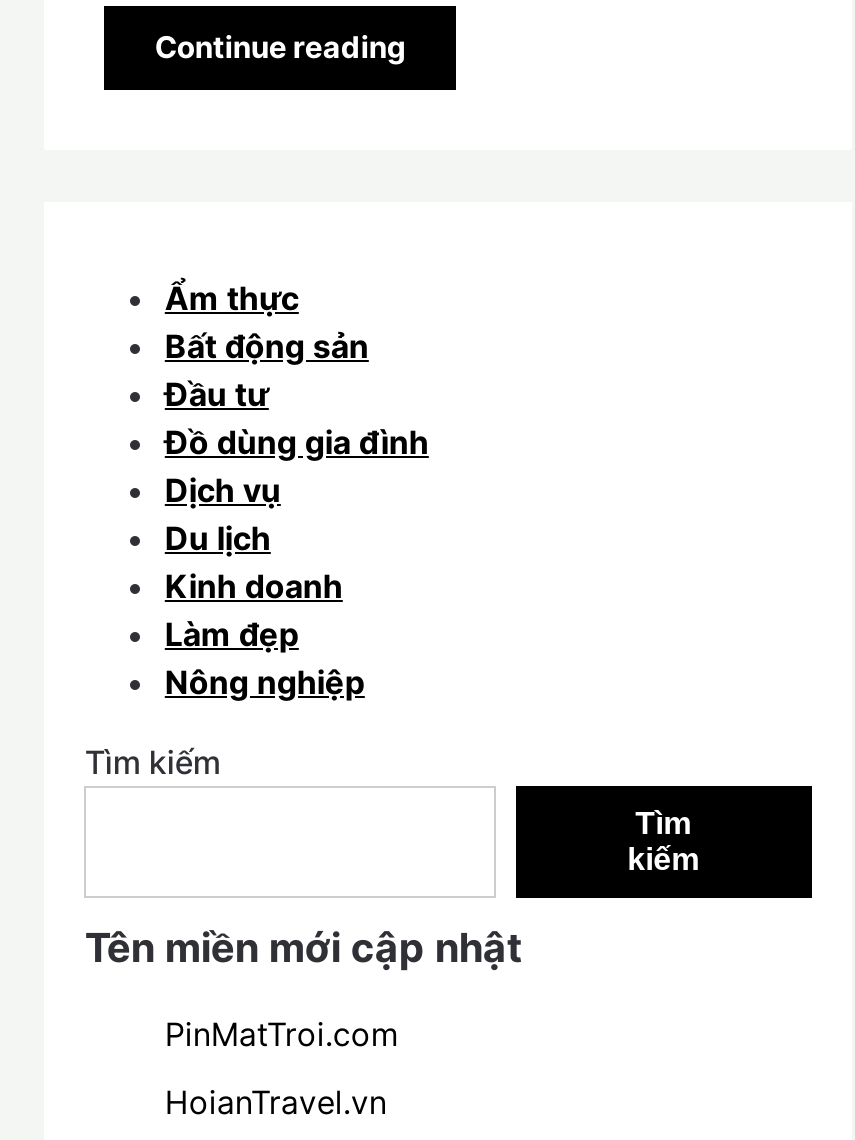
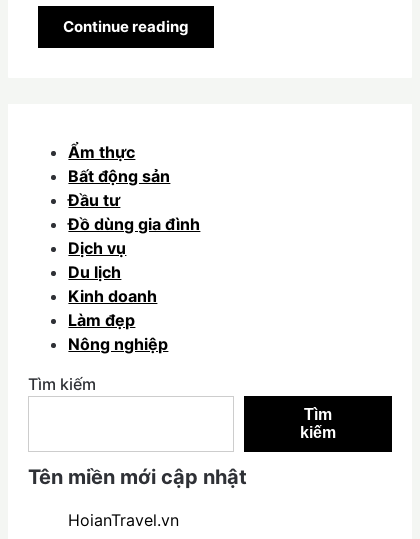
- PinMatTroi.com
